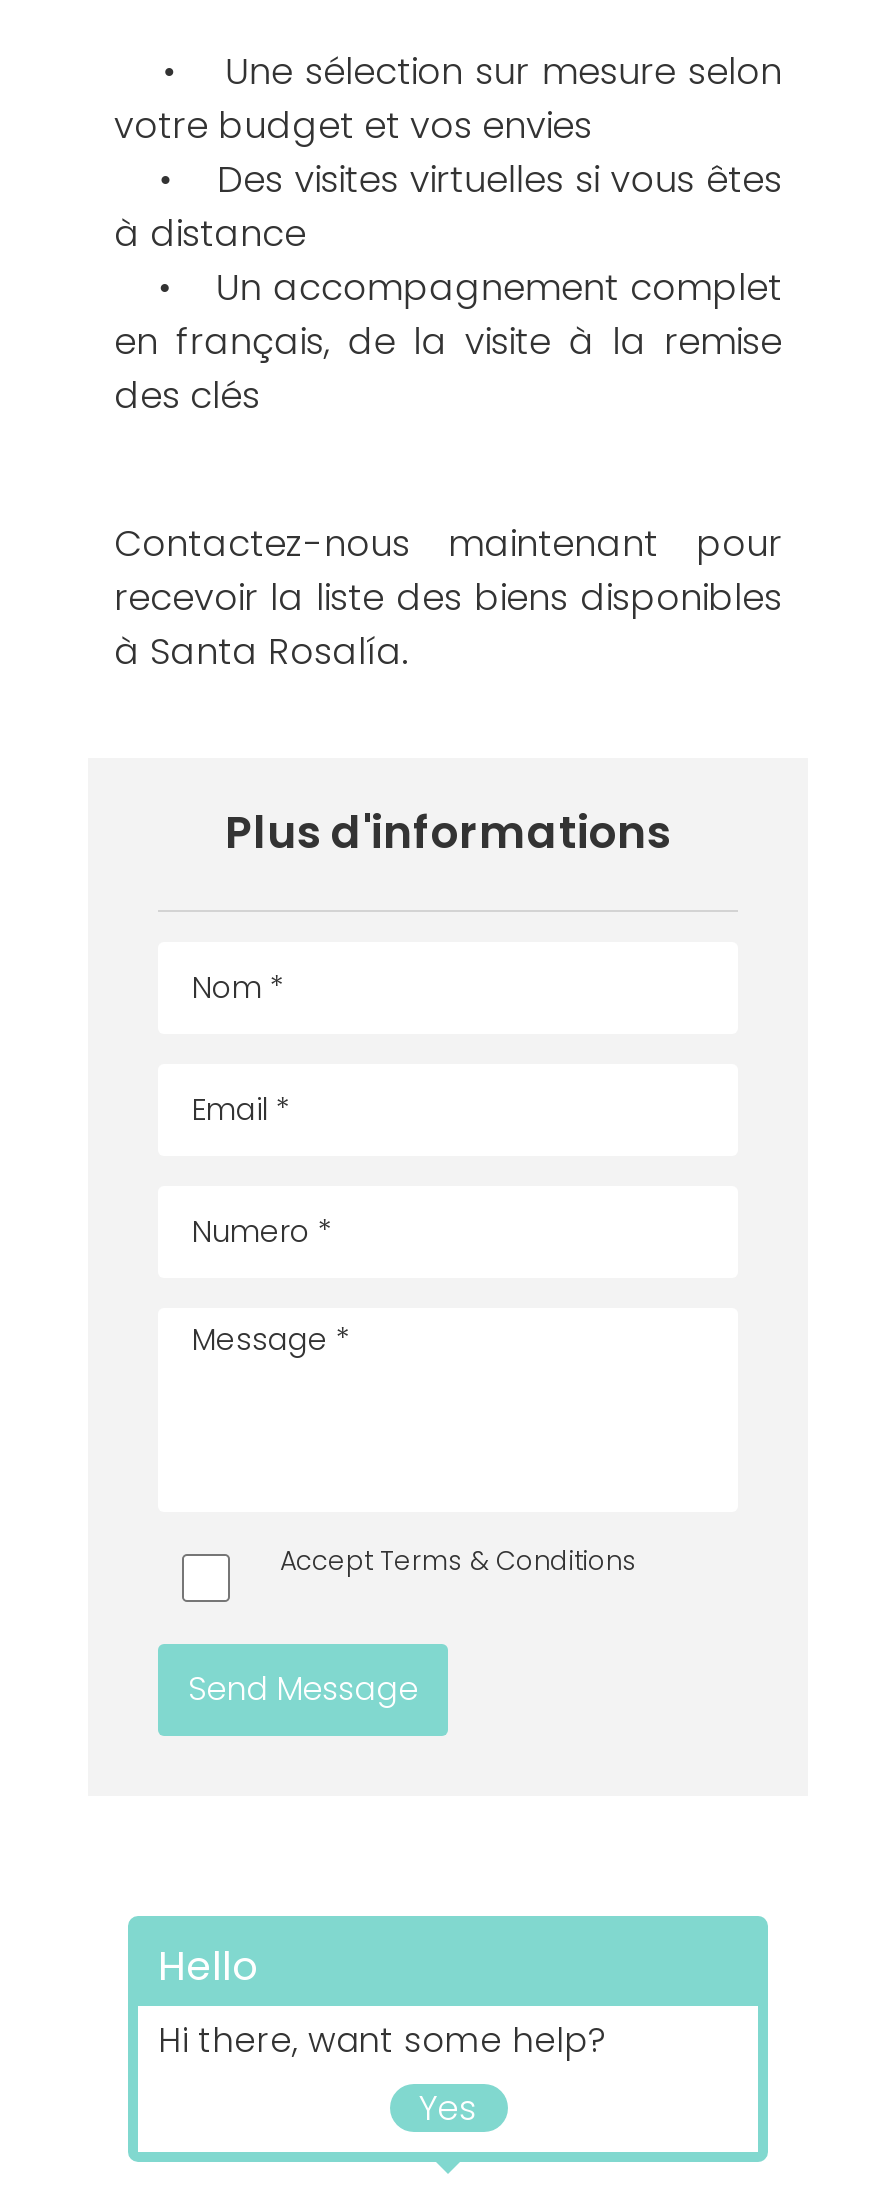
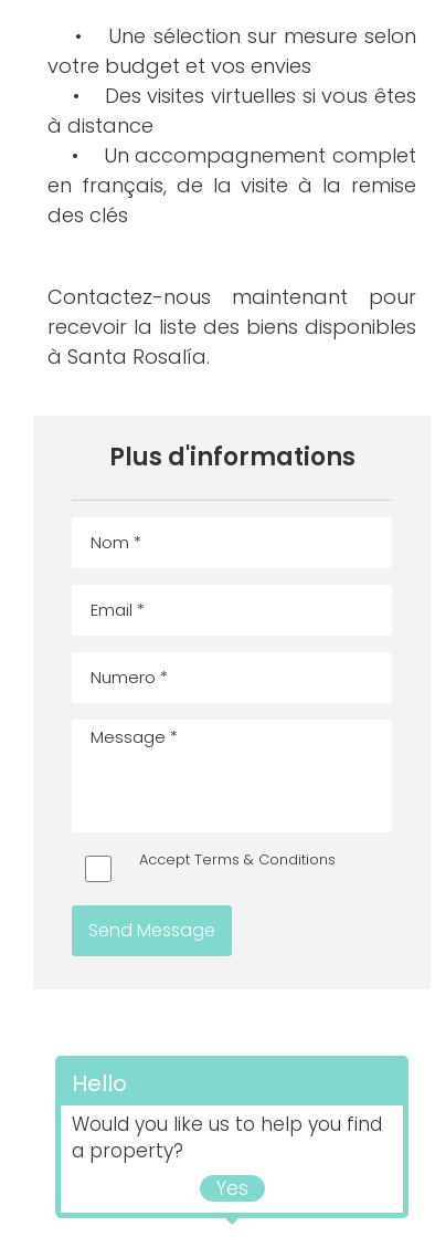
- Hi there, want some help?
+ Would you like us to help you find
+ a property?
